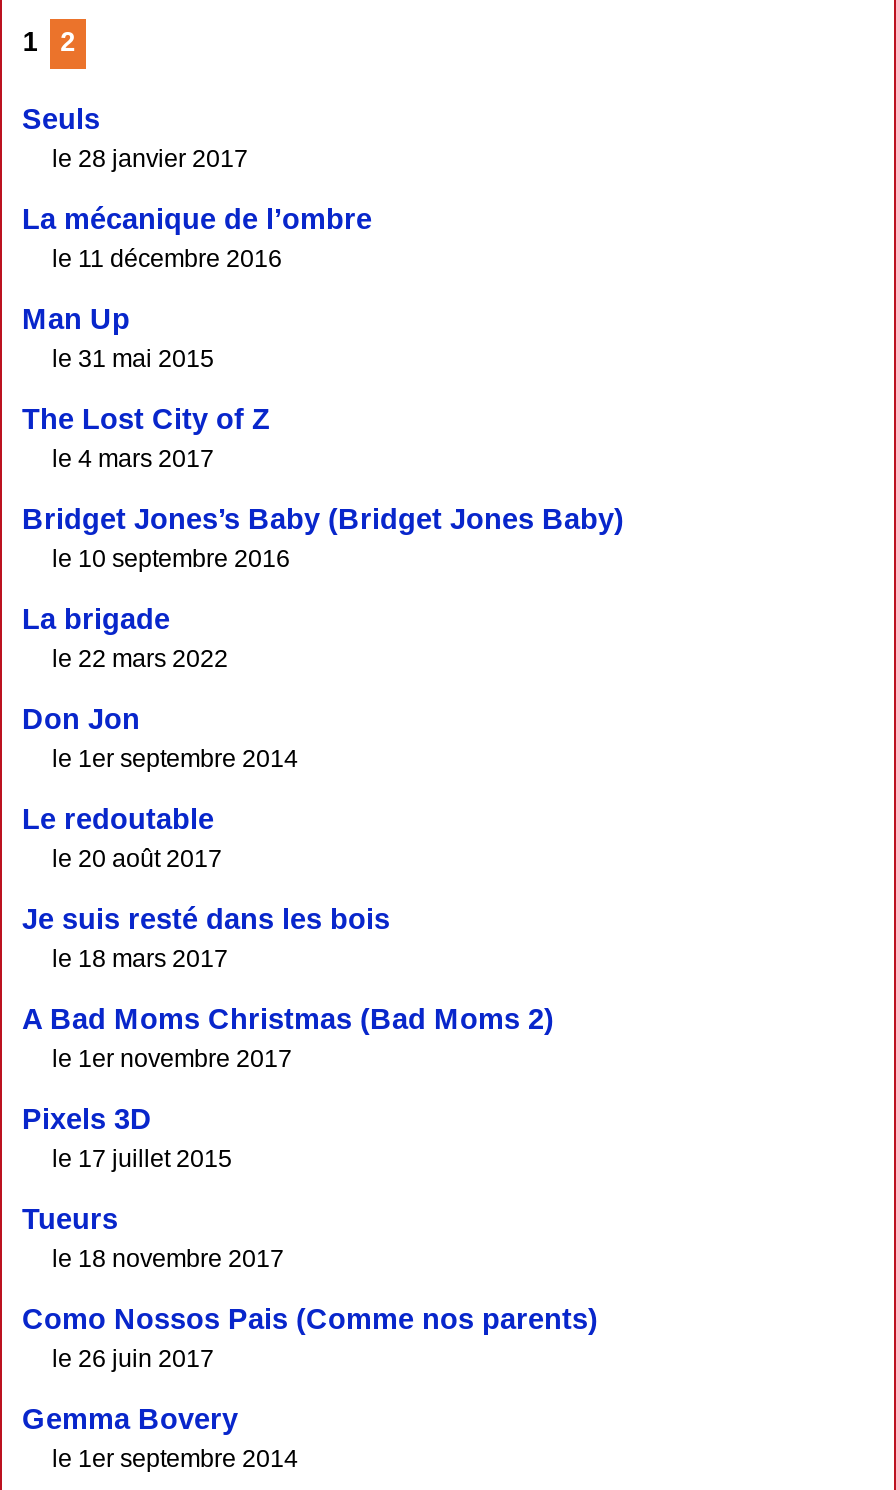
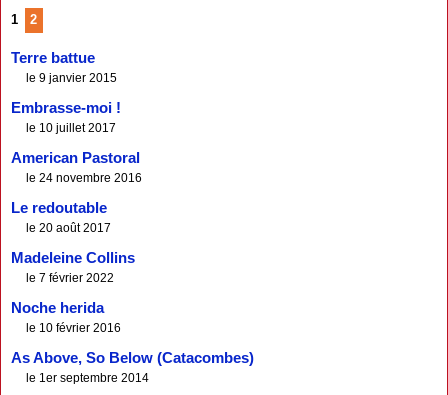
- Seuls
- le 28 janvier 2017
- La mécanique de l’ombre
- le 11 décembre 2016
- Man Up
- le 31 mai 2015
- The Lost City of Z
- le 4 mars 2017
- Bridget Jones’s Baby (Bridget Jones Baby)
- le 10 septembre 2016
- La brigade
- le 22 mars 2022
- Don Jon
- le 1er septembre 2014
+ Terre battue
+ le 9 janvier 2015
+ Embrasse-moi !
+ le 10 juillet 2017
+ American Pastoral
+ le 24 novembre 2016

- Je suis resté dans les bois
- le 18 mars 2017
- A Bad Moms Christmas (Bad Moms 2)
- le 1er novembre 2017
- Pixels 3D
- le 17 juillet 2015
- Tueurs
- le 18 novembre 2017
- Como Nossos Pais (Comme nos parents)
- le 26 juin 2017
- Gemma Bovery
+ Madeleine Collins
+ le 7 février 2022
+ Noche herida
+ le 10 février 2016
+ As Above, So Below (Catacombes)
